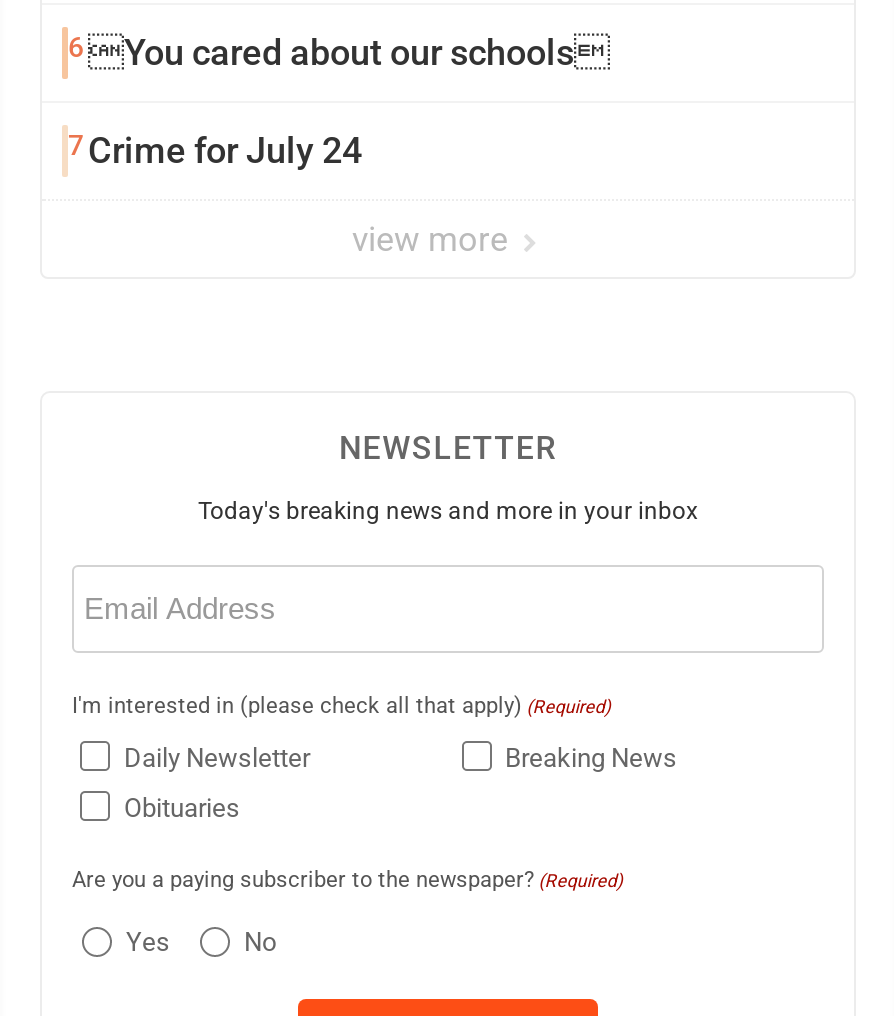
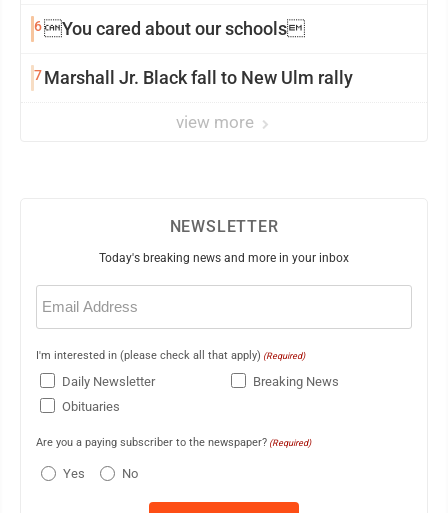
- 7 Crime for July 24
+ 7 Marshall Jr. Black fall to New Ulm rally
